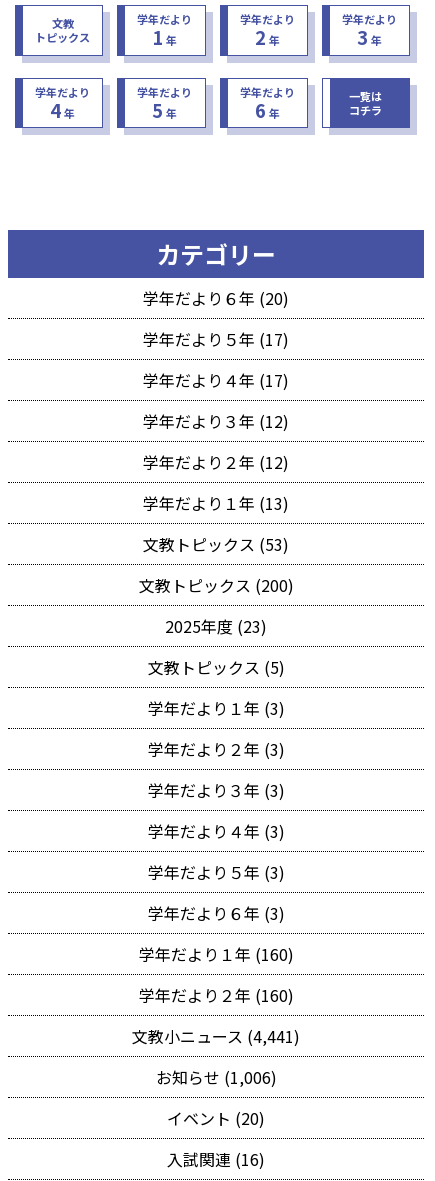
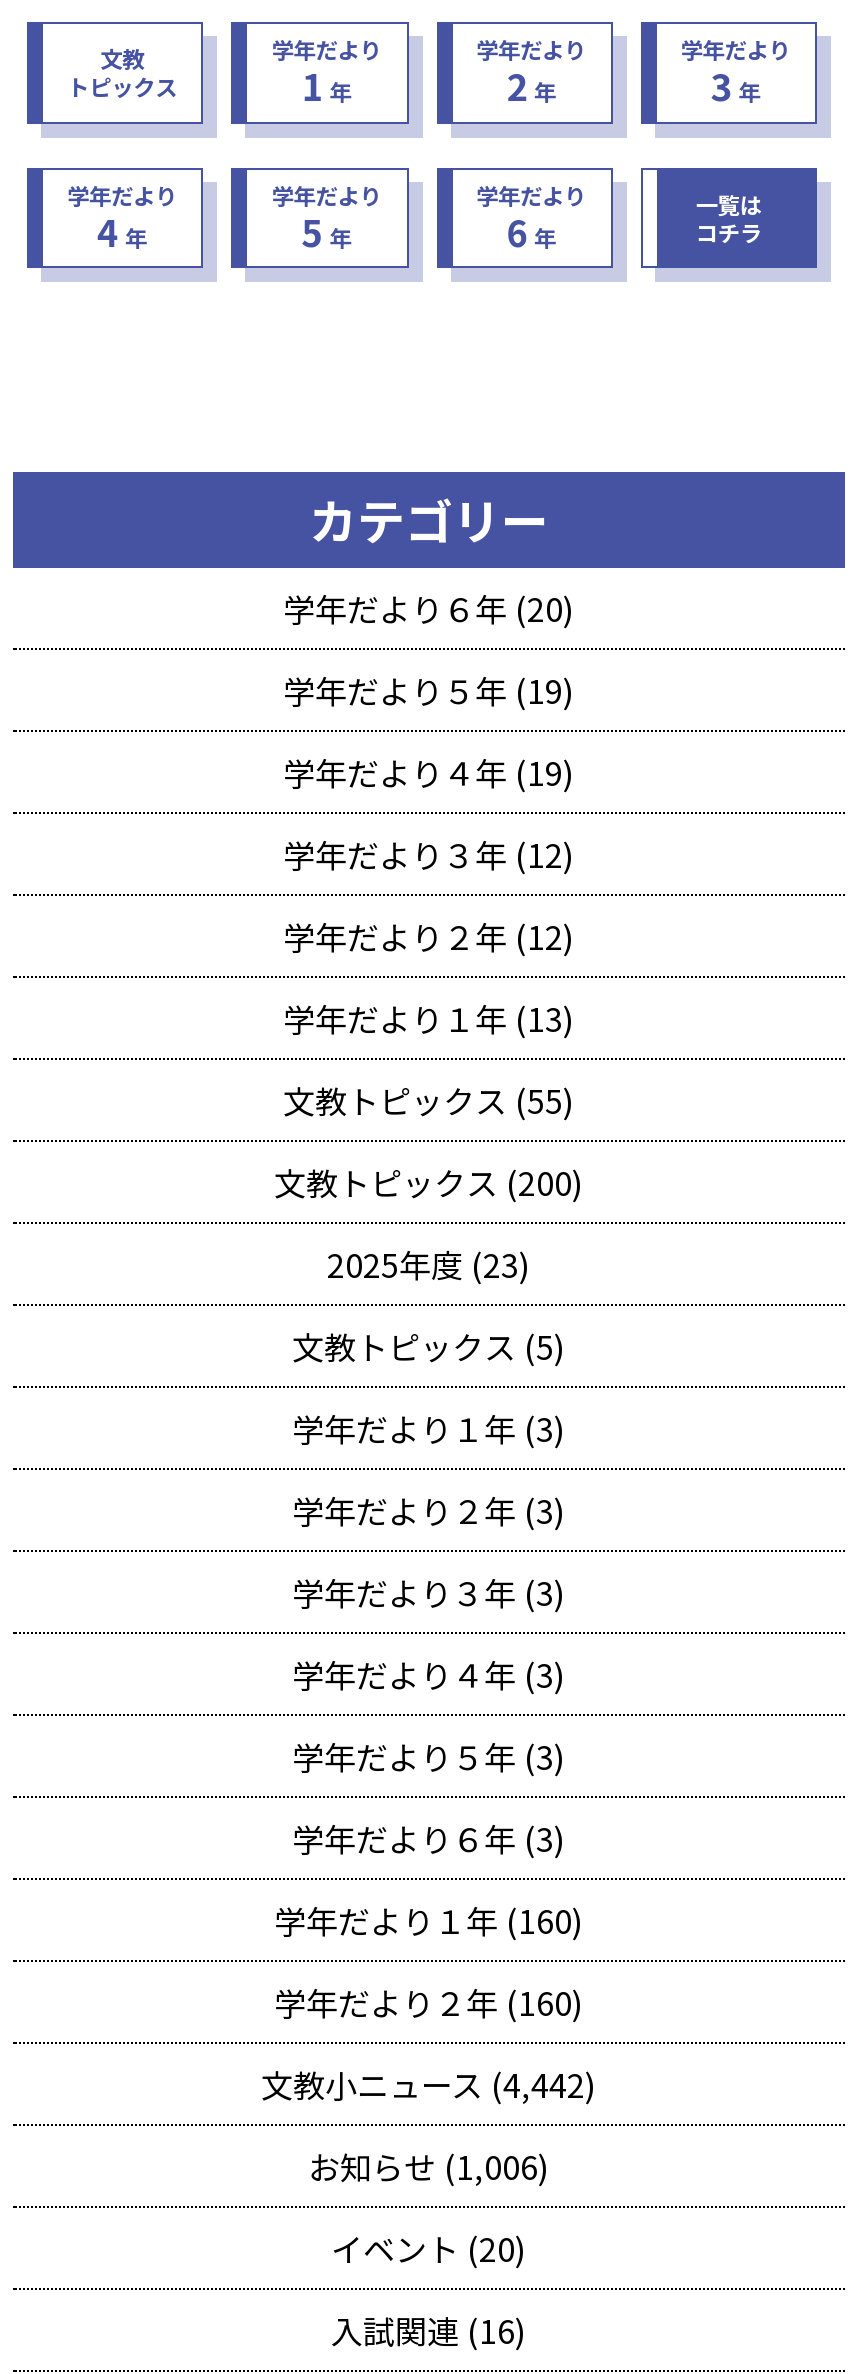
- 学年だより５年 (17)
+ 学年だより５年 (19)

- 学年だより４年 (17)
+ 学年だより４年 (19)

- 文教トピックス (53)
+ 文教トピックス (55)

- 文教小ニュース (4,441)
+ 文教小ニュース (4,442)
